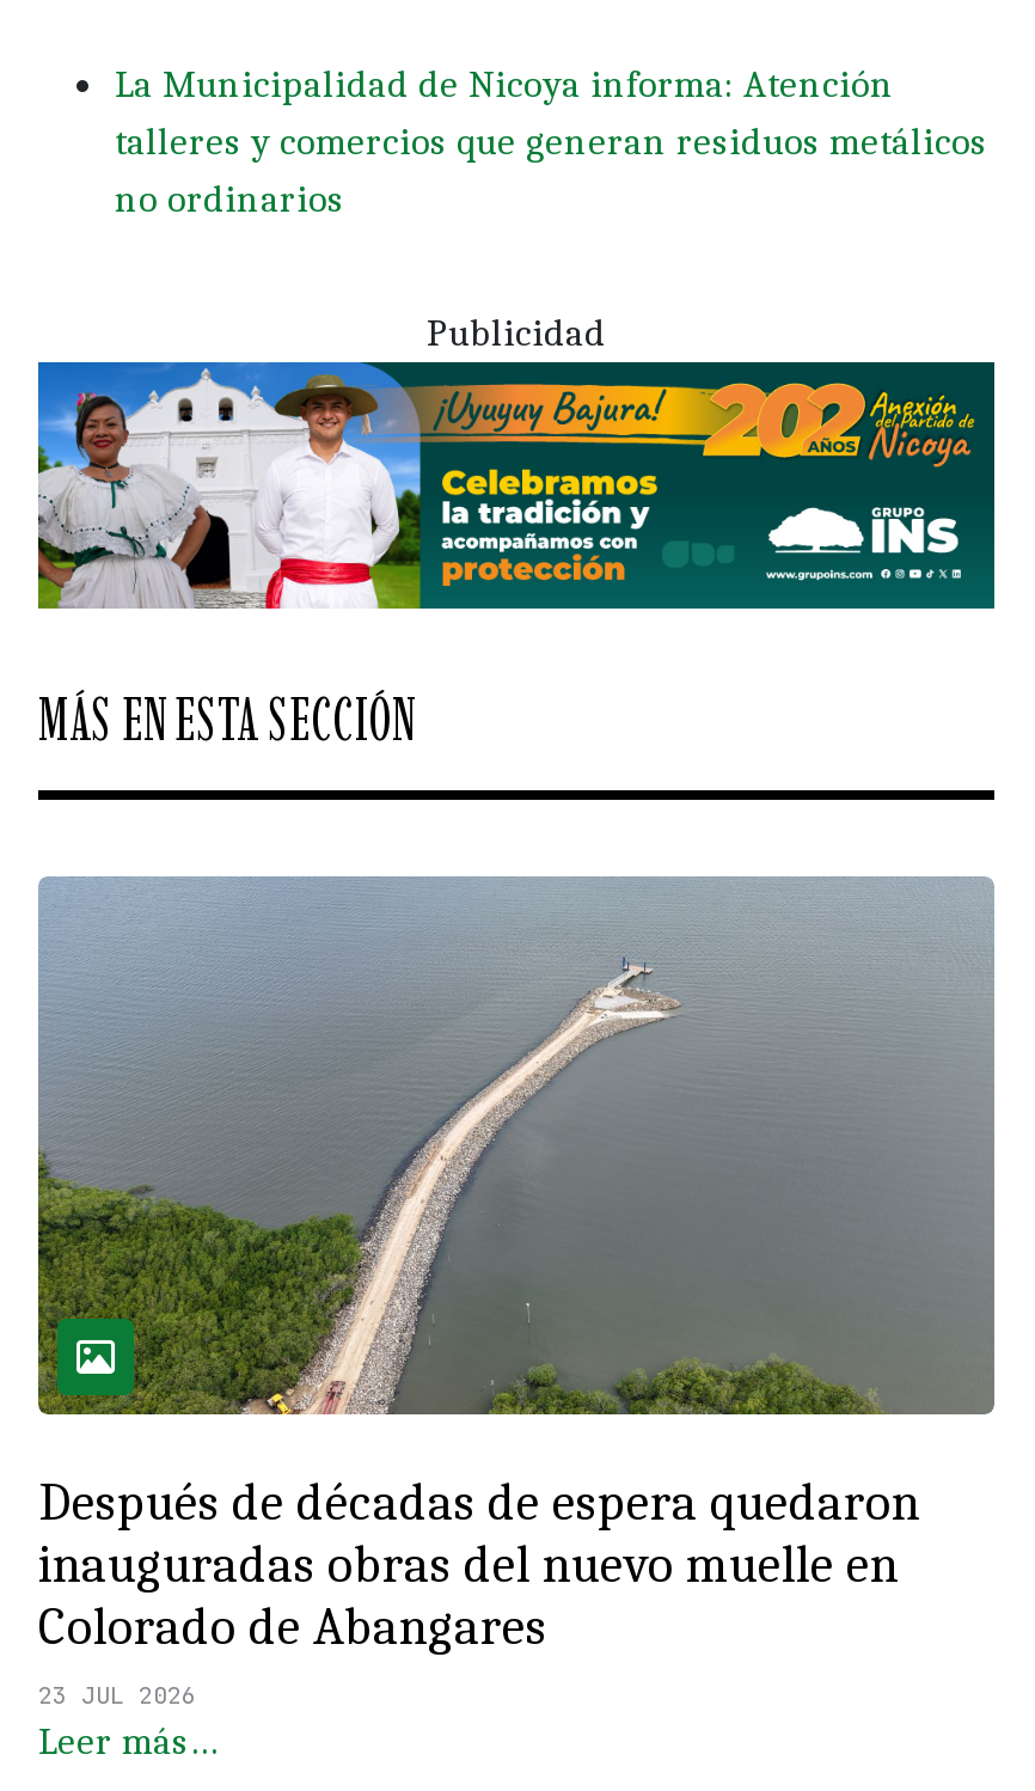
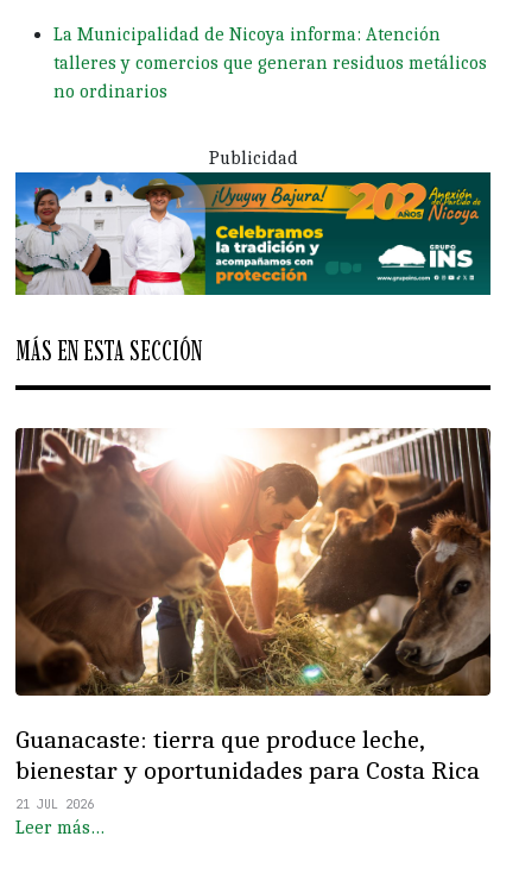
- [image]
- Después de décadas de espera quedaron
- inauguradas obras del nuevo muelle en
- Colorado de Abangares
- 23 JUL 2026
+ [image]
+ Guanacaste: tierra que produce leche,
+ bienestar y oportunidades para Costa Rica
+ 21 JUL 2026
